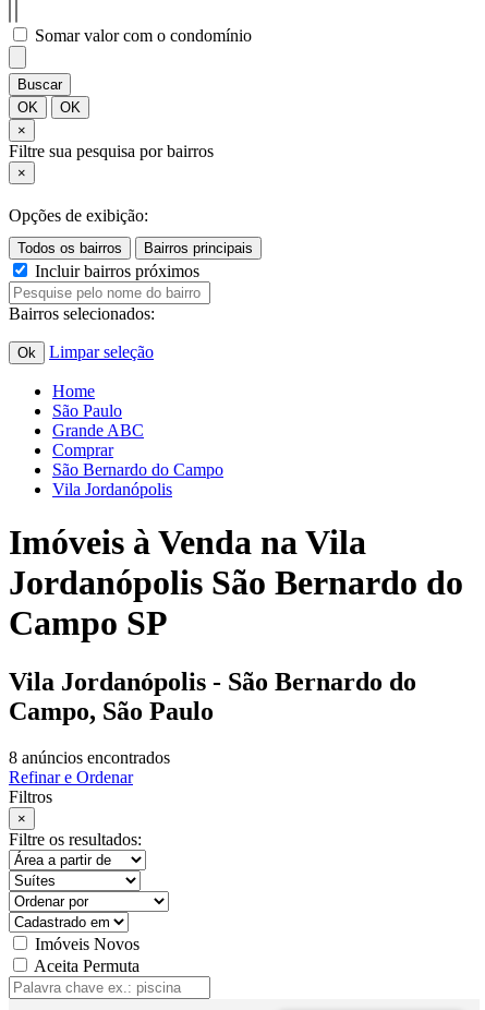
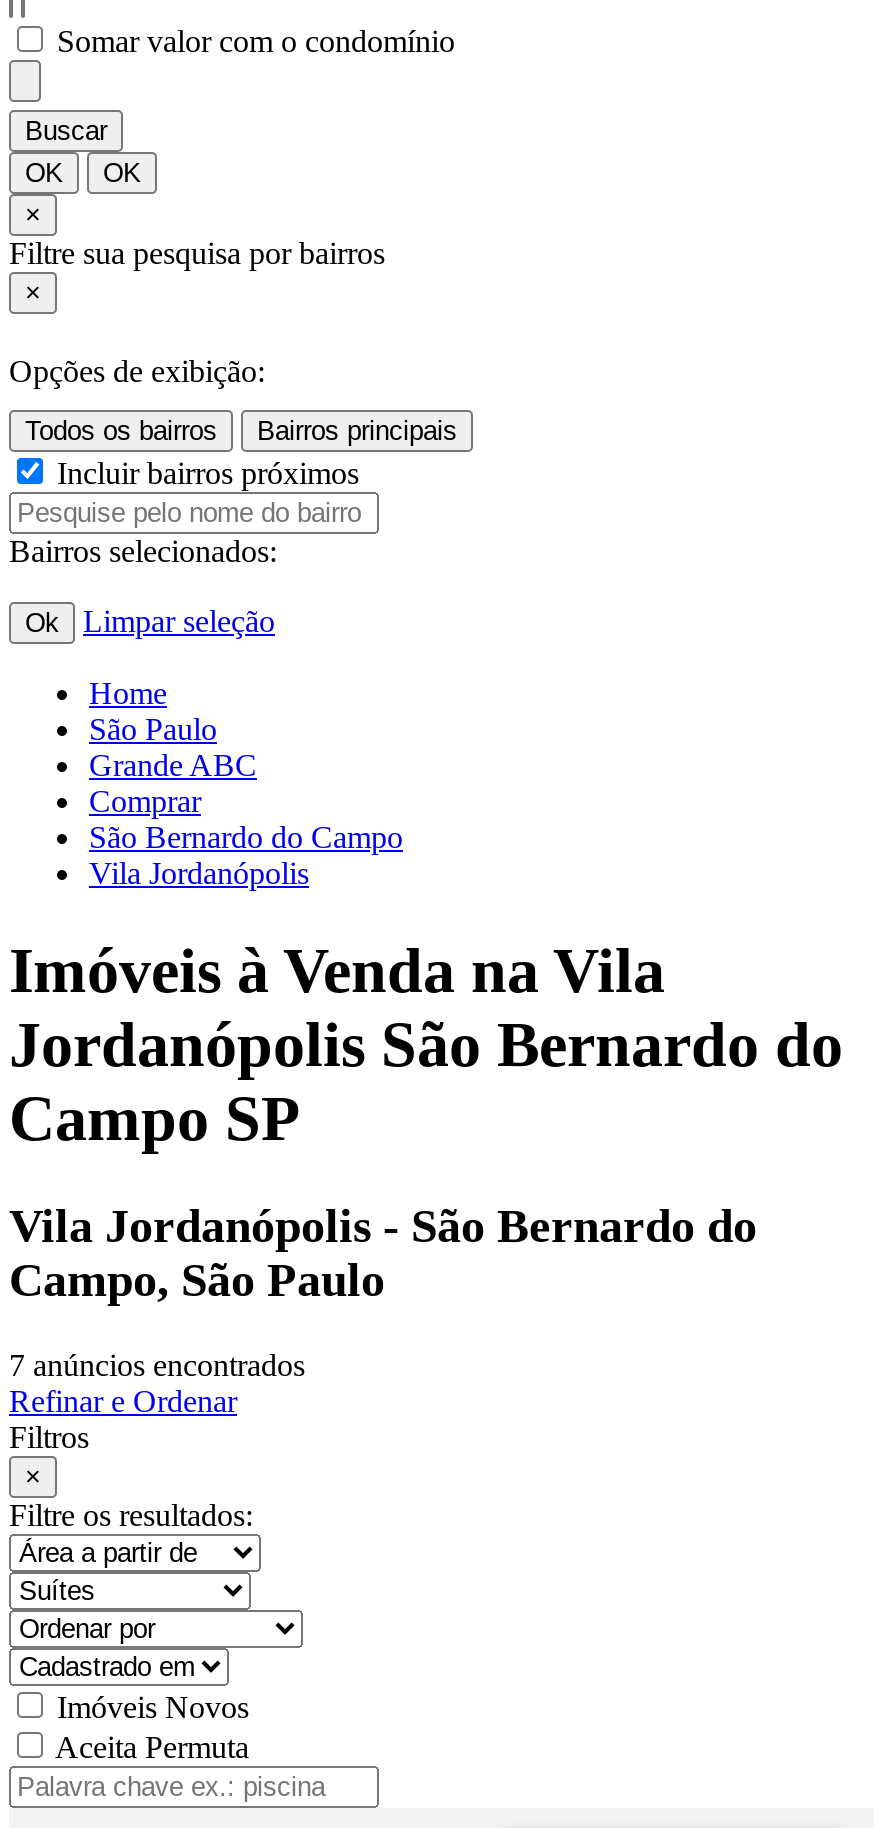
- 8 anúncios encontrados
+ 7 anúncios encontrados
